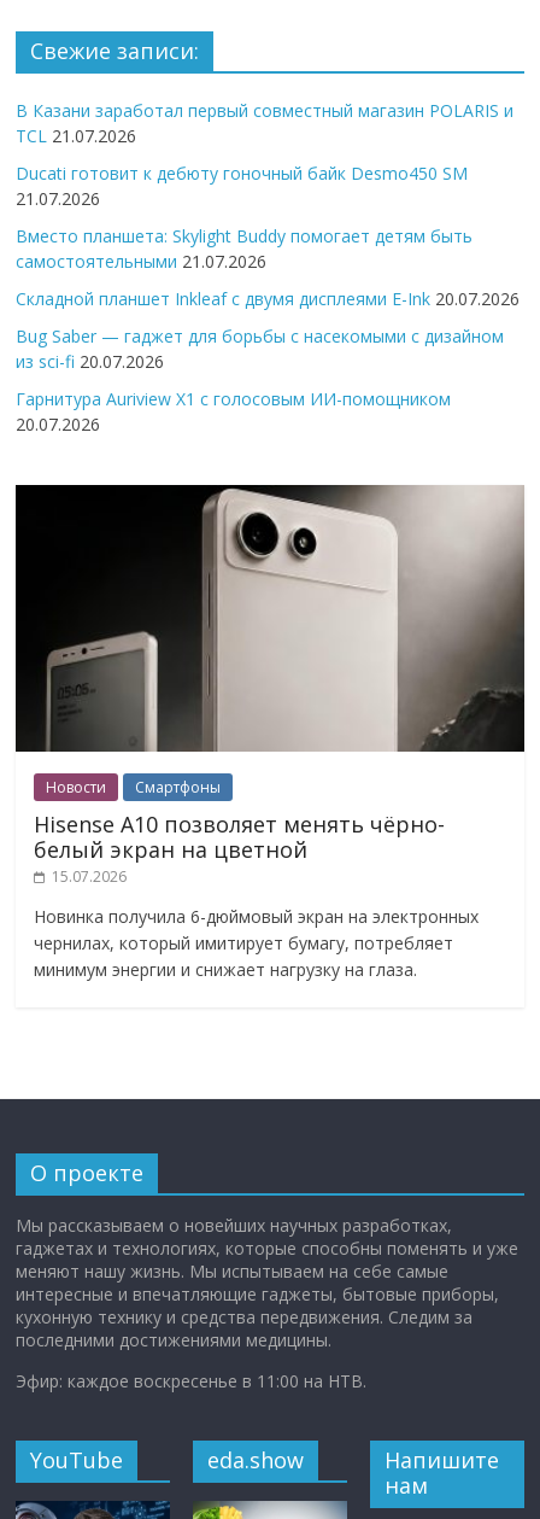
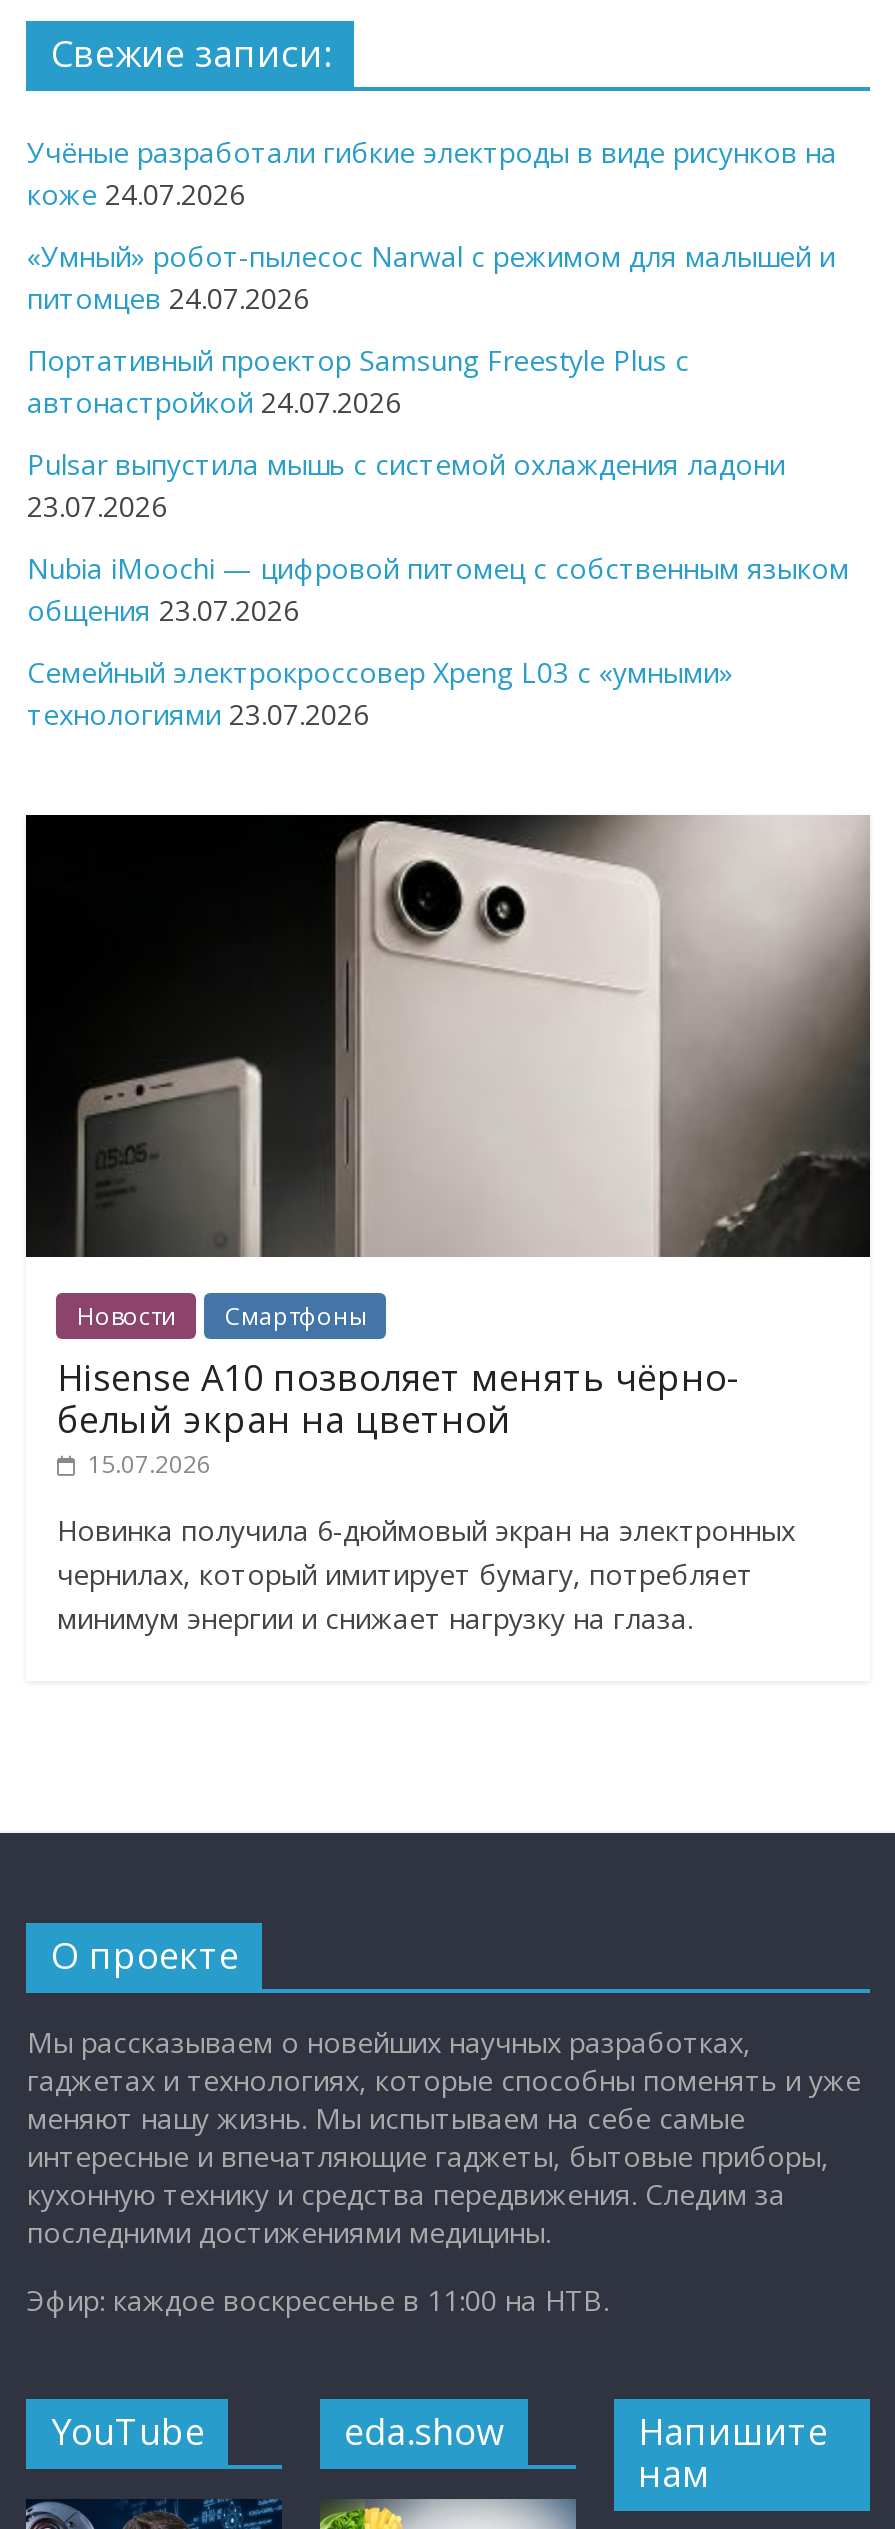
- В Казани заработал первый совместный магазин POLARIS и
- TCL 21.07.2026
+ Учёные разработали гибкие электроды в виде рисунков на
+ коже 24.07.2026

- Ducati готовит к дебюту гоночный байк Desmo450 SM
- 21.07.2026
+ «Умный» робот-пылесос Narwal с режимом для малышей и
+ питомцев 24.07.2026

- Вместо планшета: Skylight Buddy помогает детям быть
- самостоятельными 21.07.2026
+ Портативный проектор Samsung Freestyle Plus с
+ автонастройкой 24.07.2026

- Складной планшет Inkleaf с двумя дисплеями E-Ink 20.07.2026
+ Pulsar выпустила мышь с системой охлаждения ладони
+ 23.07.2026

- Bug Saber — гаджет для борьбы с насекомыми с дизайном
- из sci-fi 20.07.2026
+ Nubia iMoochi — цифровой питомец с собственным языком
+ общения 23.07.2026

- Гарнитура Auriview X1 с голосовым ИИ-помощником
- 20.07.2026
+ Семейный электрокроссовер Xpeng L03 с «умными»
+ технологиями 23.07.2026
